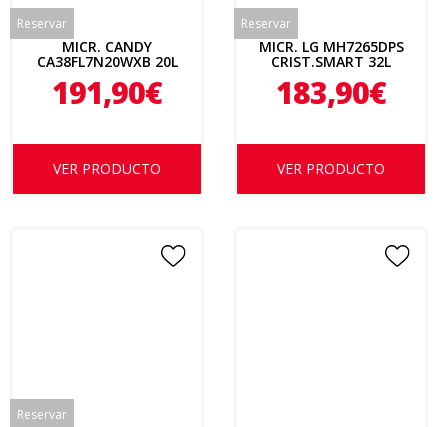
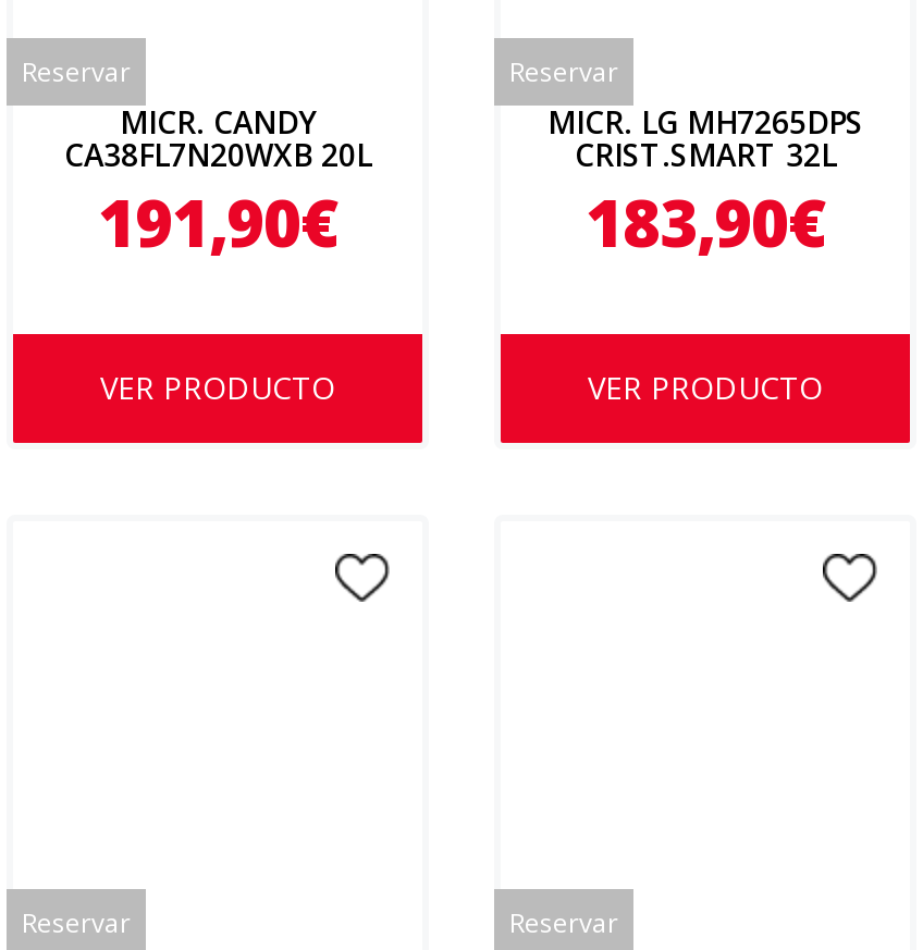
+ Reservar
